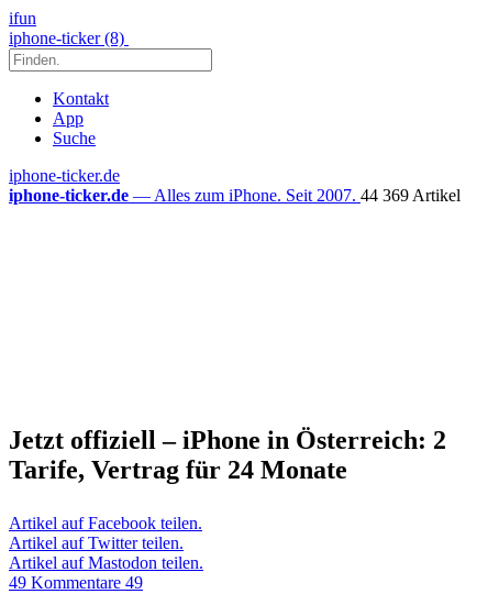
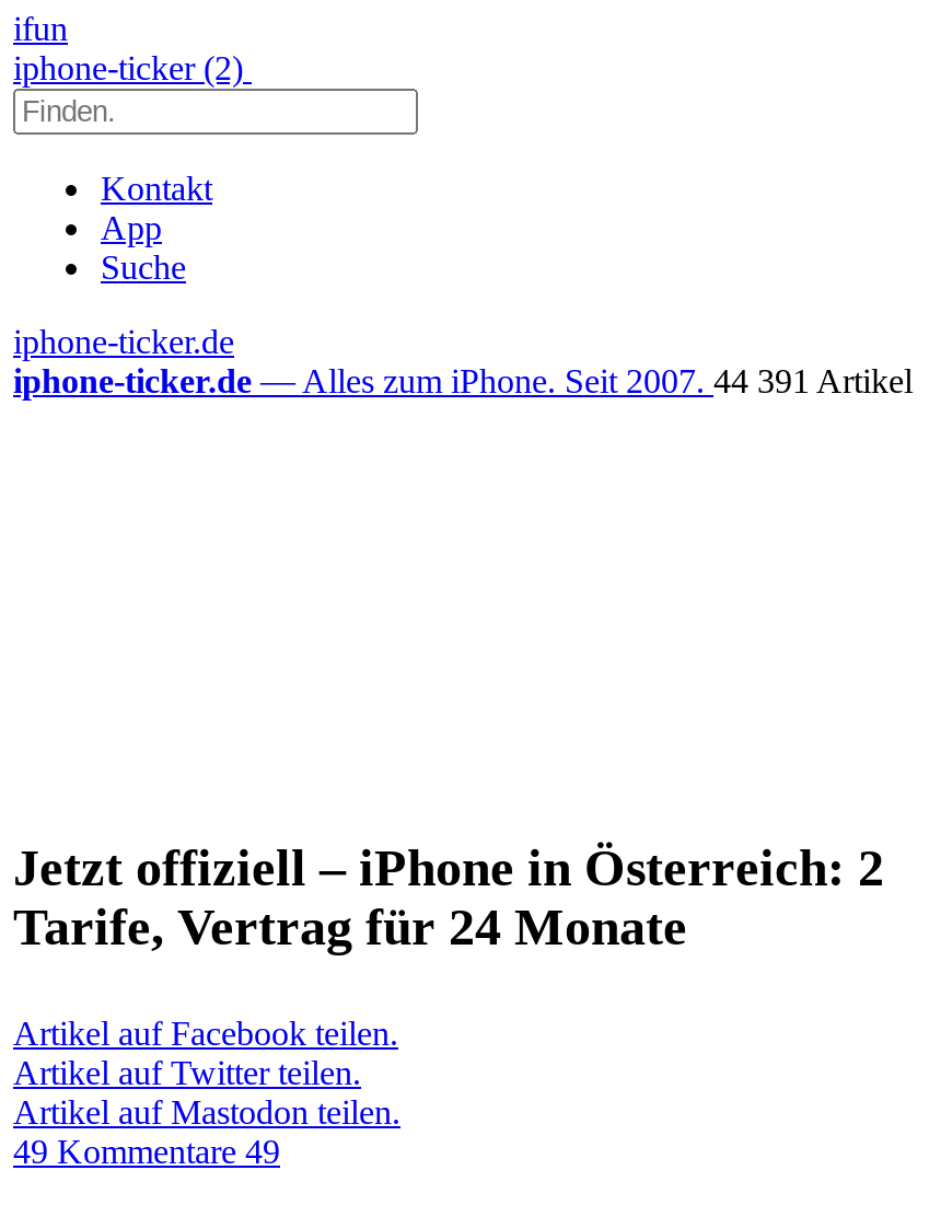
- iphone-ticker (8)
+ iphone-ticker (2)

- iphone-ticker.de — Alles zum iPhone. Seit 2007. 44 369 Artikel
+ iphone-ticker.de — Alles zum iPhone. Seit 2007. 44 391 Artikel
